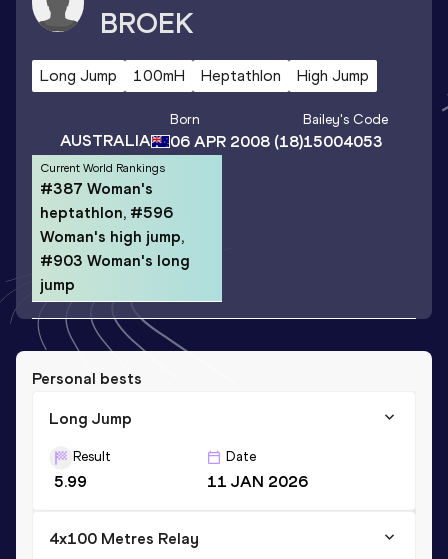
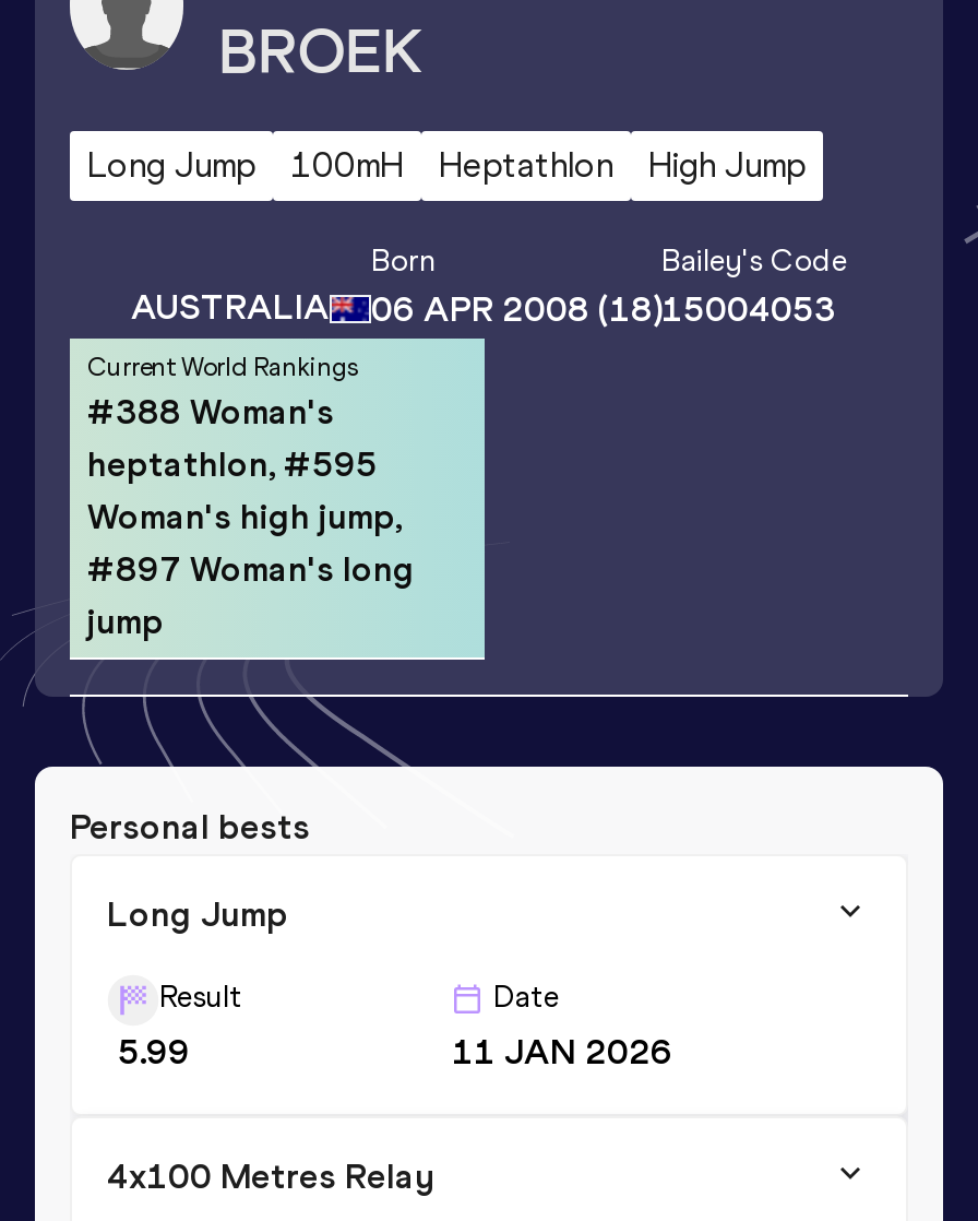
- #387 Woman's
+ #388 Woman's

- heptathlon, #596
+ heptathlon, #595

- #903 Woman's long
+ #897 Woman's long
